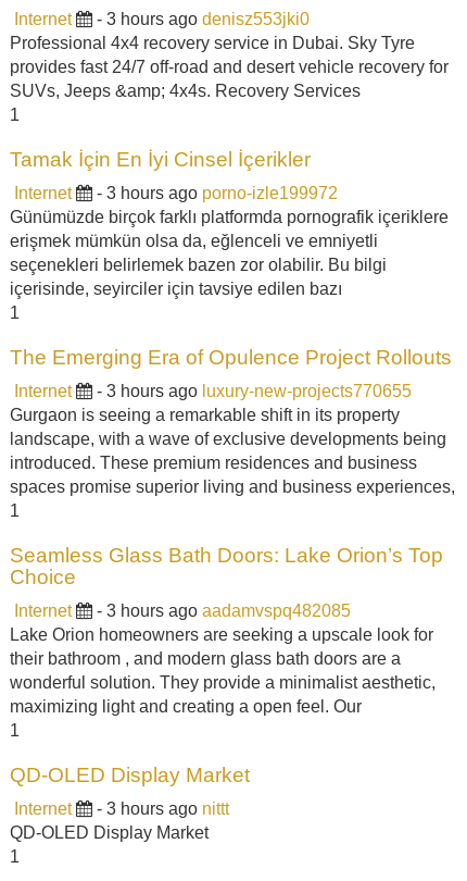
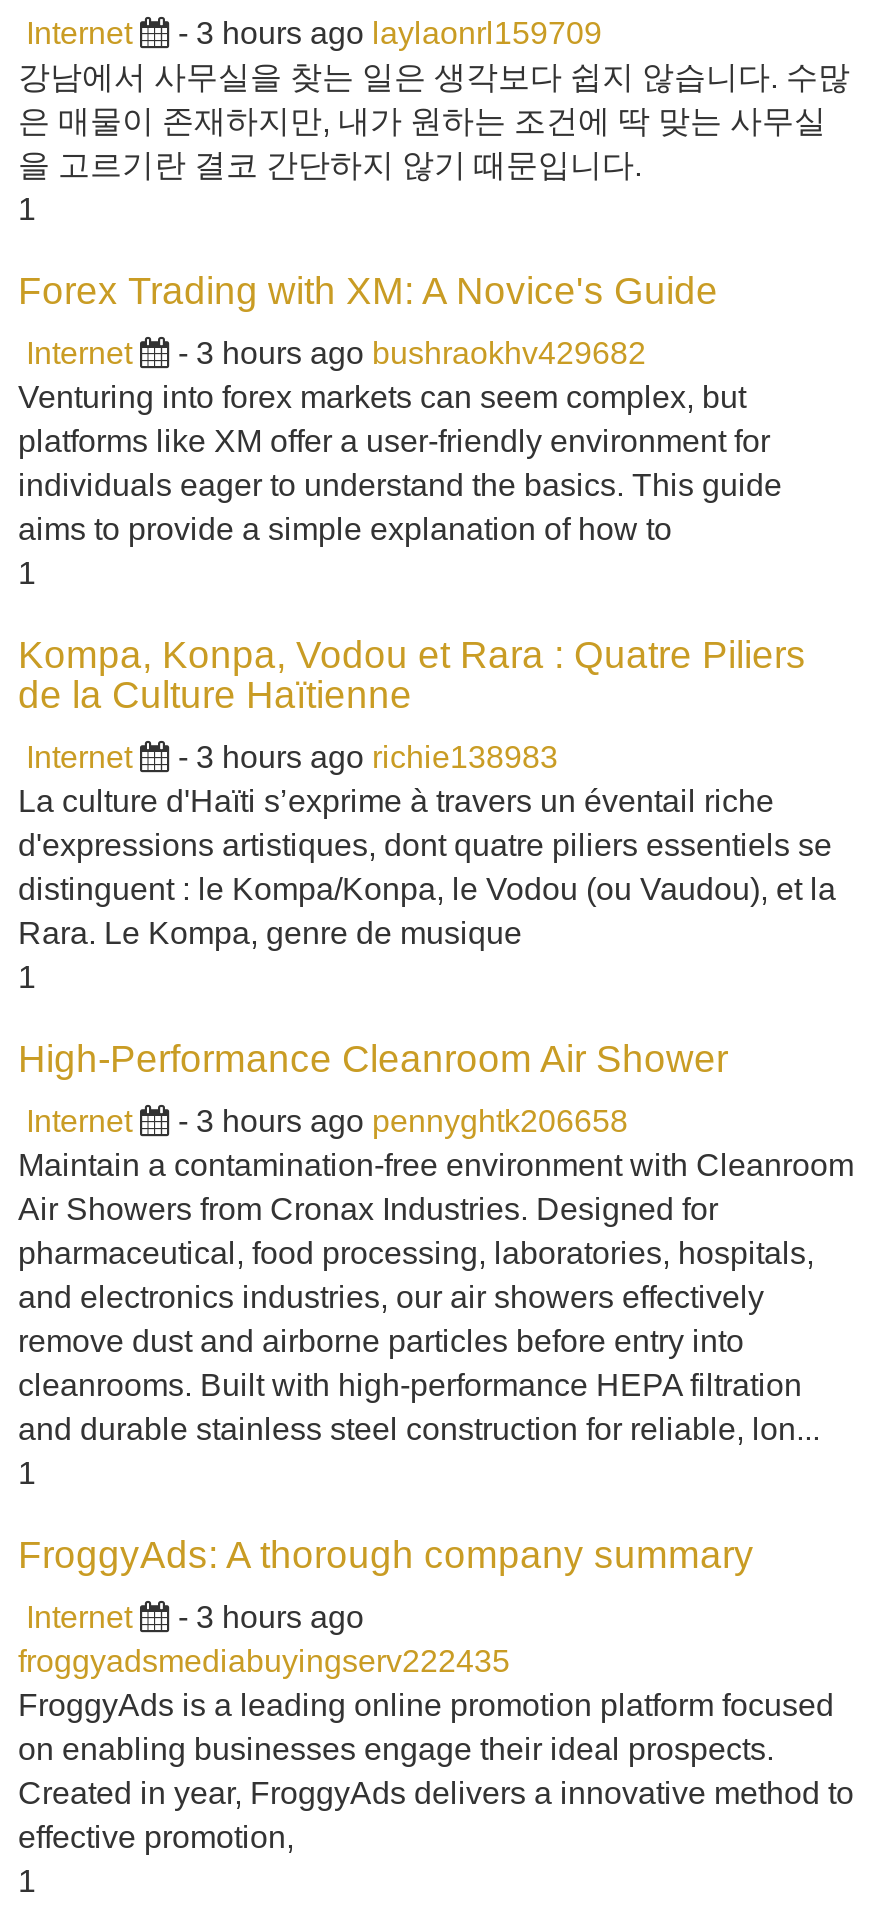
- - 3 hours ago denisz553jki0
- Professional 4x4 recovery service in Dubai. Sky Tyre
- provides fast 24/7 off-road and desert vehicle recovery for
- SUVs, Jeeps &amp; 4x4s. Recovery Services
+ - 3 hours ago laylaonrl159709
+ 강남에서 사무실을 찾는 일은 생각보다 쉽지 않습니다. 수많
+ 은 매물이 존재하지만, 내가 원하는 조건에 딱 맞는 사무실
+ 을 고르기란 결코 간단하지 않기 때문입니다.

- Tamak İçin En İyi Cinsel İçerikler
+ Forex Trading with XM: A Novice's Guide

- - 3 hours ago porno-izle199972
- Günümüzde birçok farklı platformda pornografik içeriklere
- erişmek mümkün olsa da, eğlenceli ve emniyetli
- seçenekleri belirlemek bazen zor olabilir. Bu bilgi
- içerisinde, seyirciler için tavsiye edilen bazı
+ - 3 hours ago bushraokhv429682
+ Venturing into forex markets can seem complex, but
+ platforms like XM offer a user-friendly environment for
+ individuals eager to understand the basics. This guide
+ aims to provide a simple explanation of how to

- The Emerging Era of Opulence Project Rollouts
+ Kompa, Konpa, Vodou et Rara : Quatre Piliers
+ de la Culture Haïtienne

- - 3 hours ago luxury-new-projects770655
- Gurgaon is seeing a remarkable shift in its property
- landscape, with a wave of exclusive developments being
- introduced. These premium residences and business
- spaces promise superior living and business experiences,
+ - 3 hours ago richie138983
+ La culture d'Haïti s’exprime à travers un éventail riche
+ d'expressions artistiques, dont quatre piliers essentiels se
+ distinguent : le Kompa/Konpa, le Vodou (ou Vaudou), et la
+ Rara. Le Kompa, genre de musique

- Seamless Glass Bath Doors: Lake Orion’s Top
- Choice
+ High-Performance Cleanroom Air Shower

- - 3 hours ago aadamvspq482085
- Lake Orion homeowners are seeking a upscale look for
- their bathroom , and modern glass bath doors are a
- wonderful solution. They provide a minimalist aesthetic,
- maximizing light and creating a open feel. Our
+ - 3 hours ago pennyghtk206658
+ Maintain a contamination-free environment with Cleanroom
+ Air Showers from Cronax Industries. Designed for
+ pharmaceutical, food processing, laboratories, hospitals,
+ and electronics industries, our air showers effectively
+ remove dust and airborne particles before entry into
+ cleanrooms. Built with high-performance HEPA filtration
+ and durable stainless steel construction for reliable, lon...

- QD-OLED Display Market
+ FroggyAds: A thorough company summary

- - 3 hours ago nittt
- QD-OLED Display Market
+ - 3 hours ago
+ froggyadsmediabuyingserv222435
+ FroggyAds is a leading online promotion platform focused
+ on enabling businesses engage their ideal prospects.
+ Created in year, FroggyAds delivers a innovative method to
+ effective promotion,
